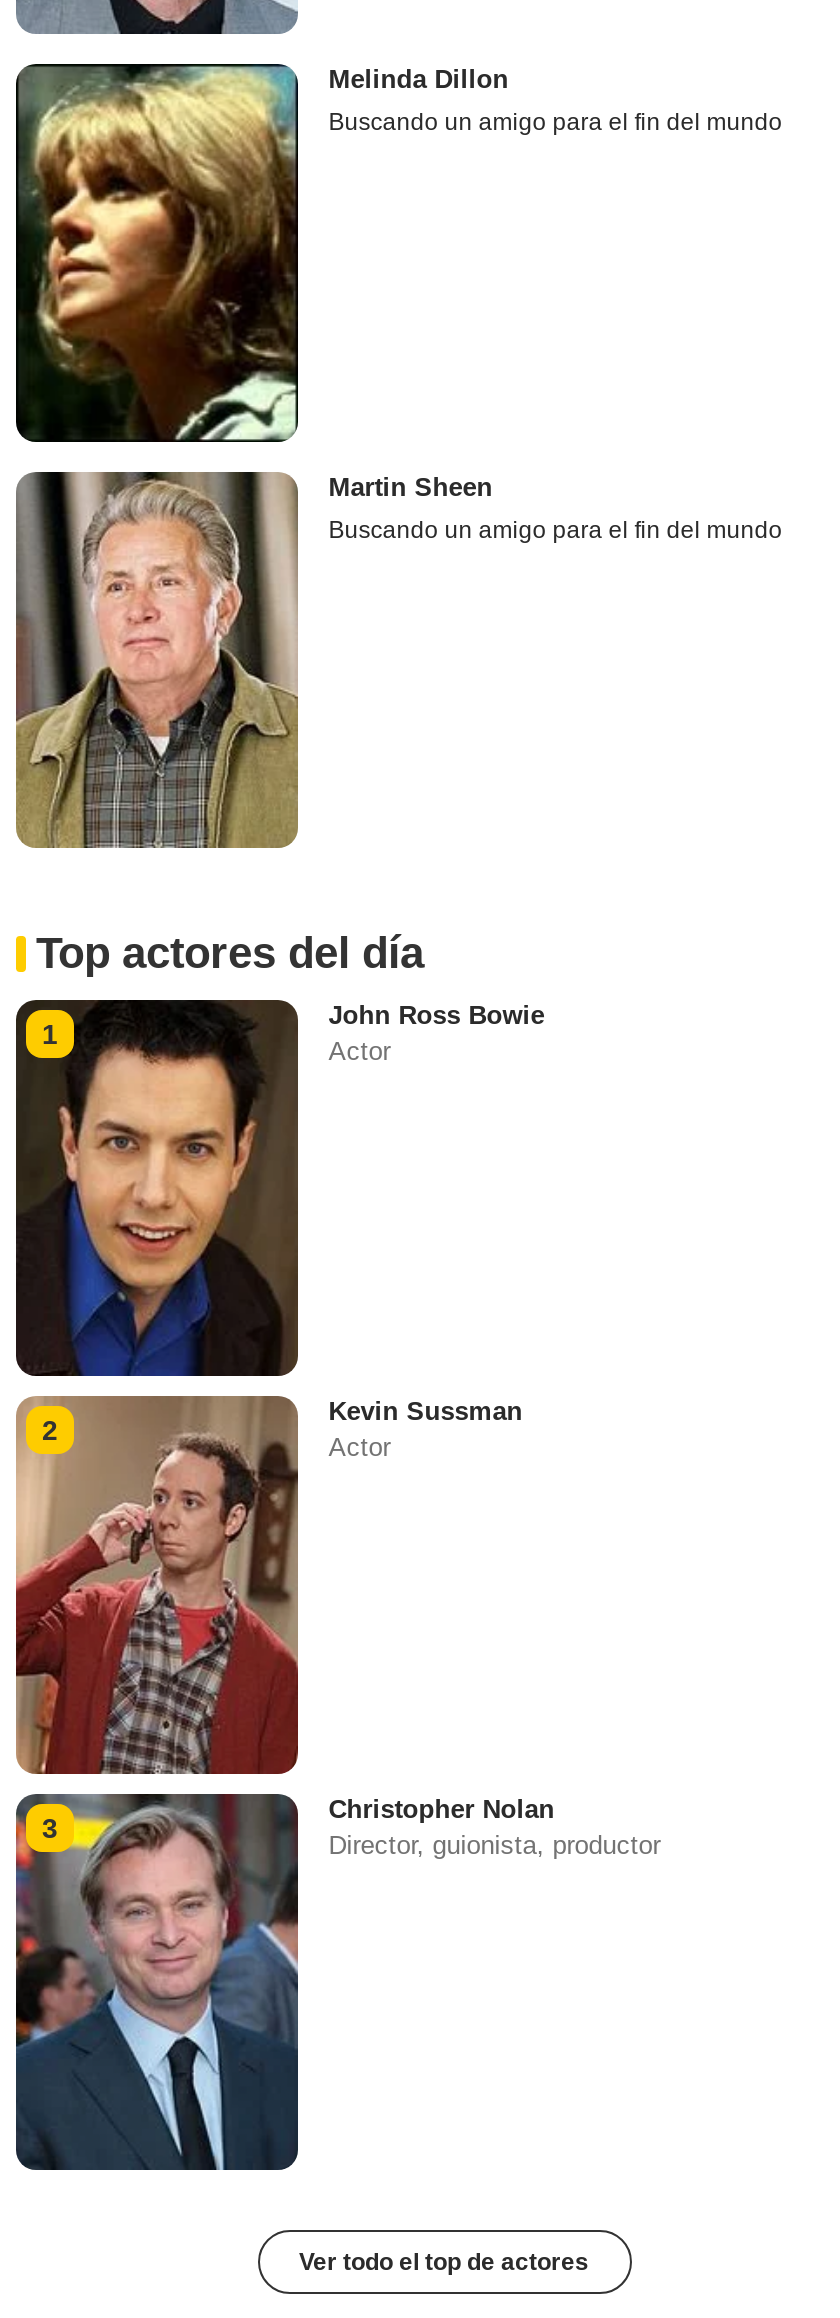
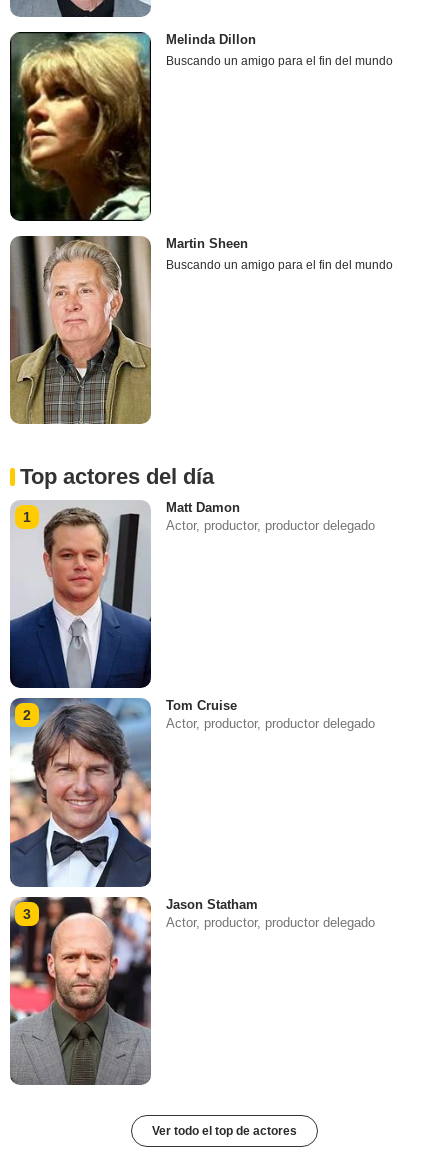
- [image]
- John Ross Bowie
- Actor
+ [image]
+ Matt Damon
+ Actor, productor, productor delegado

- [image]
- Kevin Sussman
- Actor
+ [image]
+ Tom Cruise
+ Actor, productor, productor delegado

- [image]
- Christopher Nolan
- Director, guionista, productor
+ [image]
+ Jason Statham
+ Actor, productor, productor delegado
